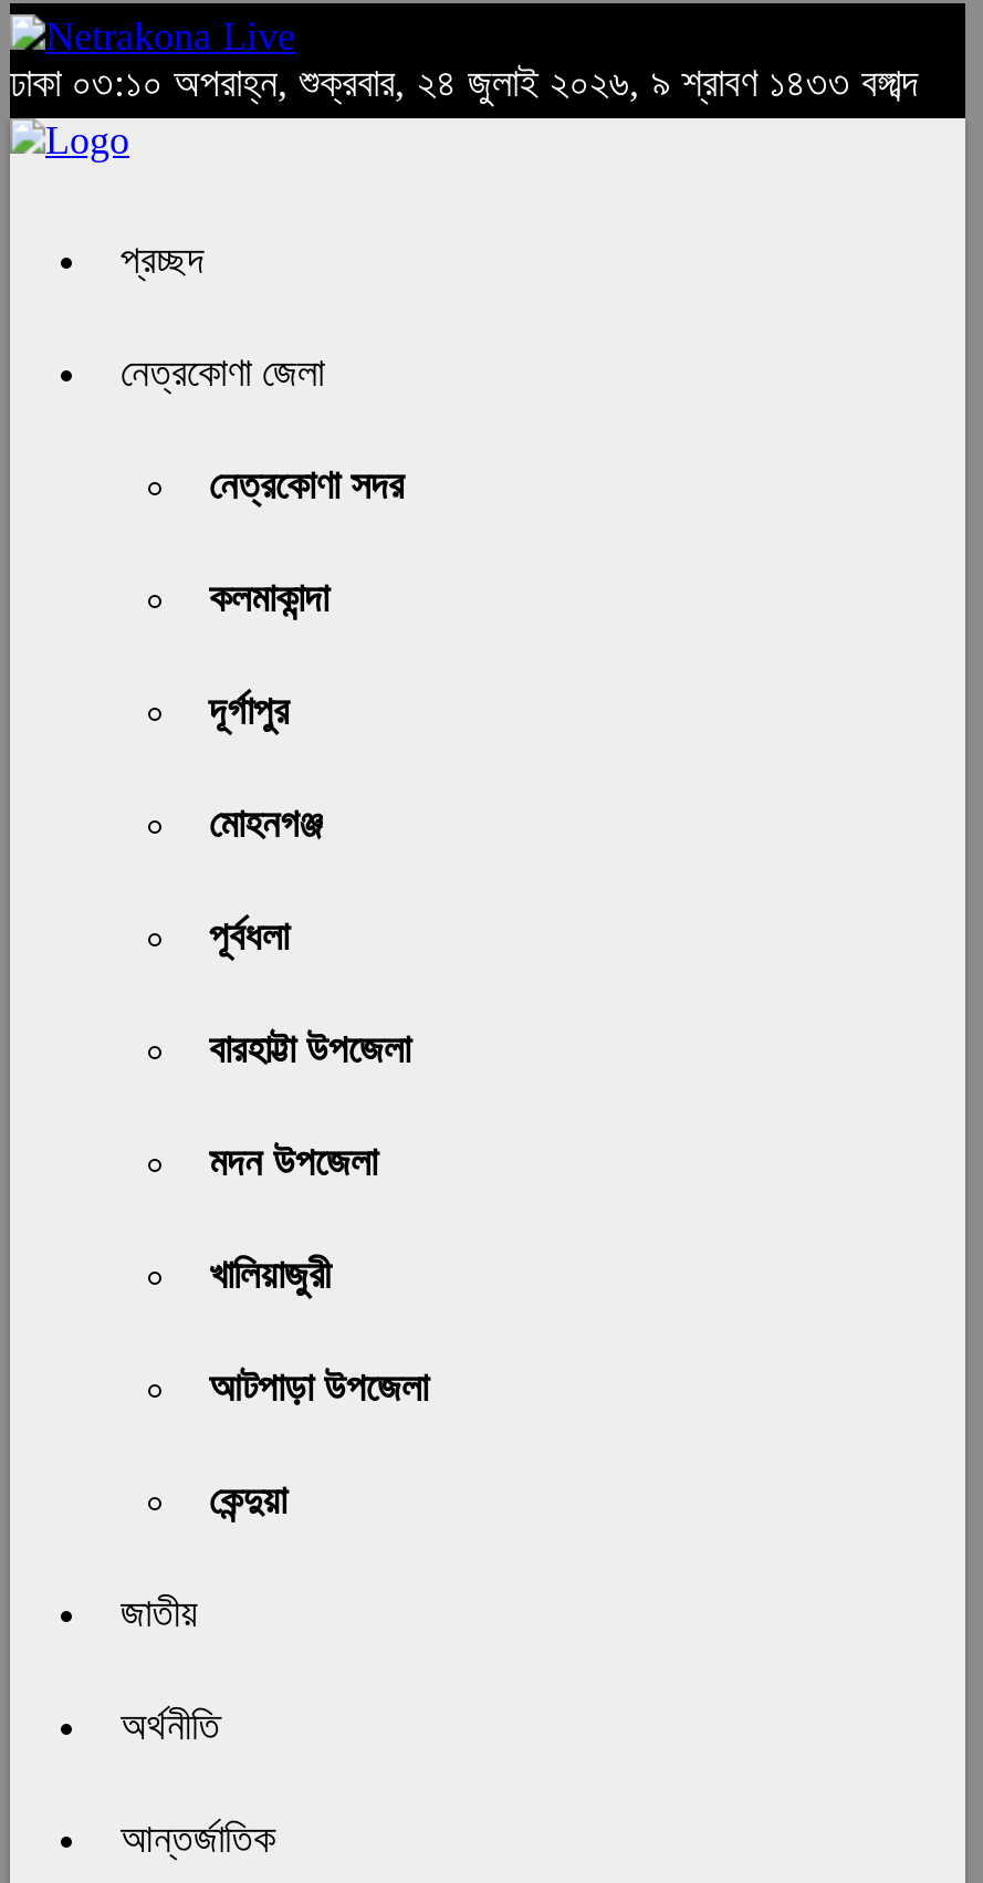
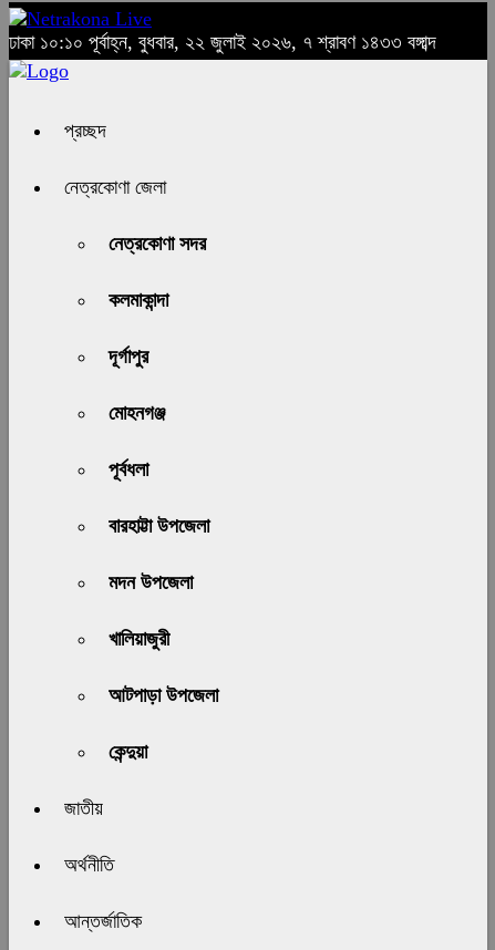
- ঢাকা ০৩:১০ অপরাহ্ন, শুক্রবার, ২৪ জুলাই ২০২৬, ৯ শ্রাবণ ১৪৩৩ বঙ্গাব্দ
+ ঢাকা ১০:১০ পূর্বাহ্ন, বুধবার, ২২ জুলাই ২০২৬, ৭ শ্রাবণ ১৪৩৩ বঙ্গাব্দ
